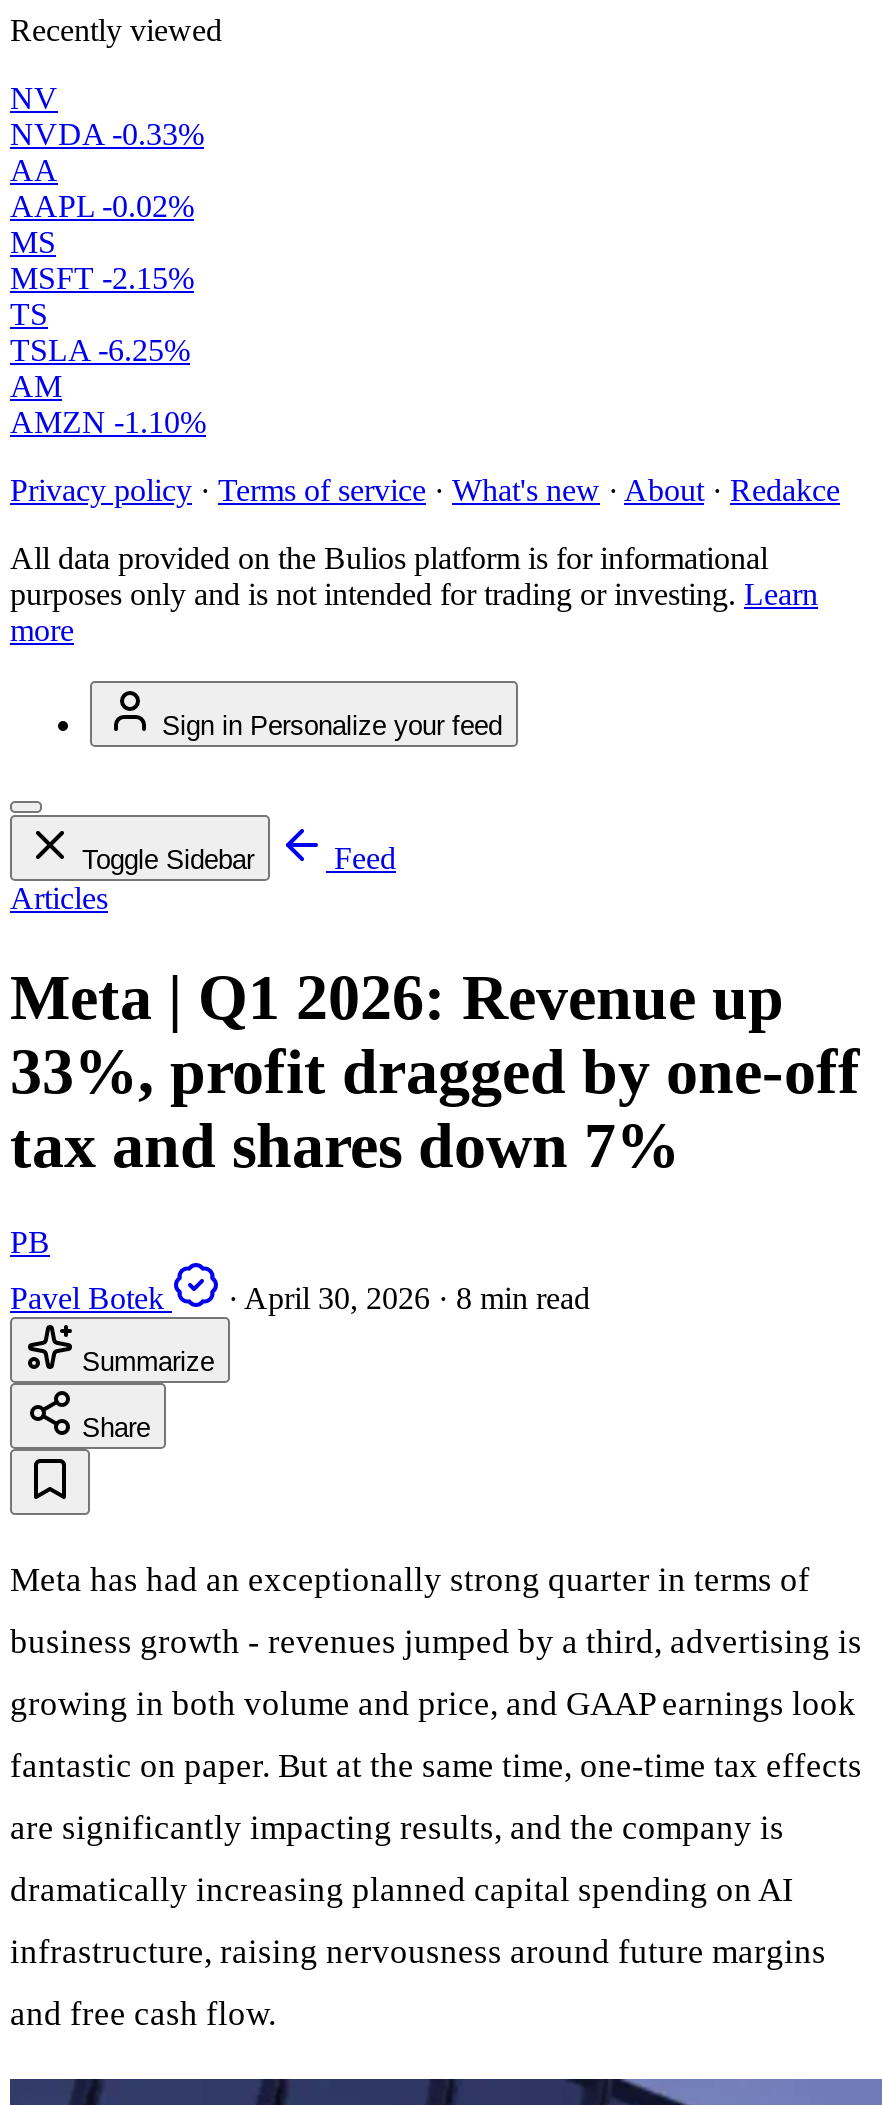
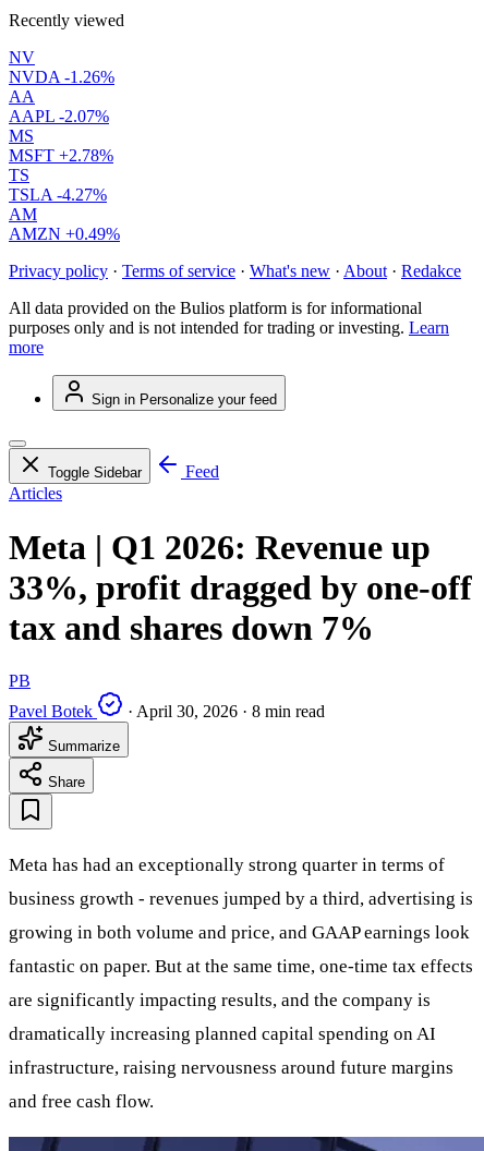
- NVDA -0.33%
+ NVDA -1.26%

- AAPL -0.02%
+ AAPL -2.07%

- MSFT -2.15%
+ MSFT +2.78%

- TSLA -6.25%
+ TSLA -4.27%

- AMZN -1.10%
+ AMZN +0.49%
